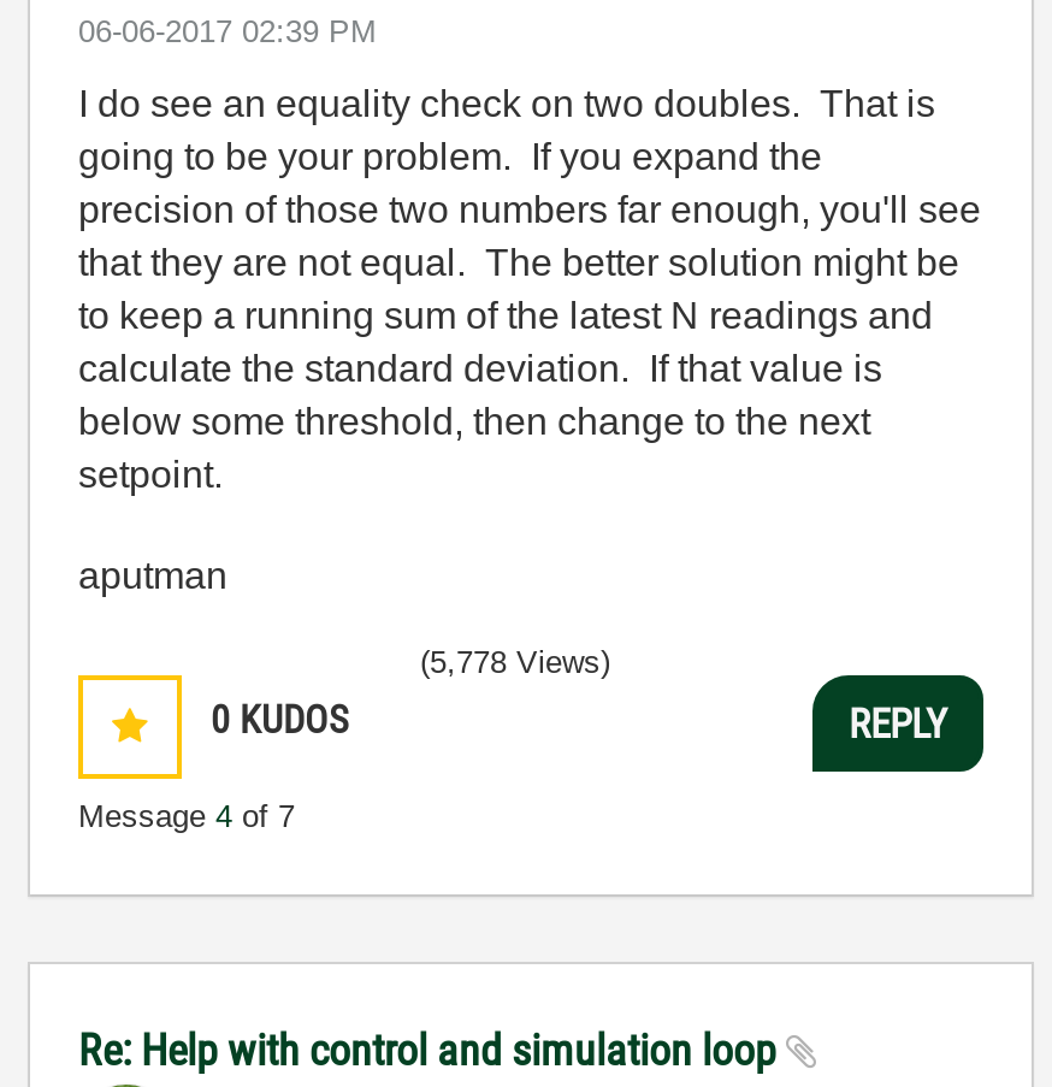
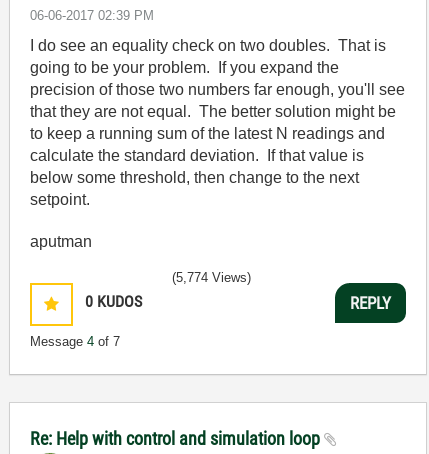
- (5,778 Views)
+ (5,774 Views)
